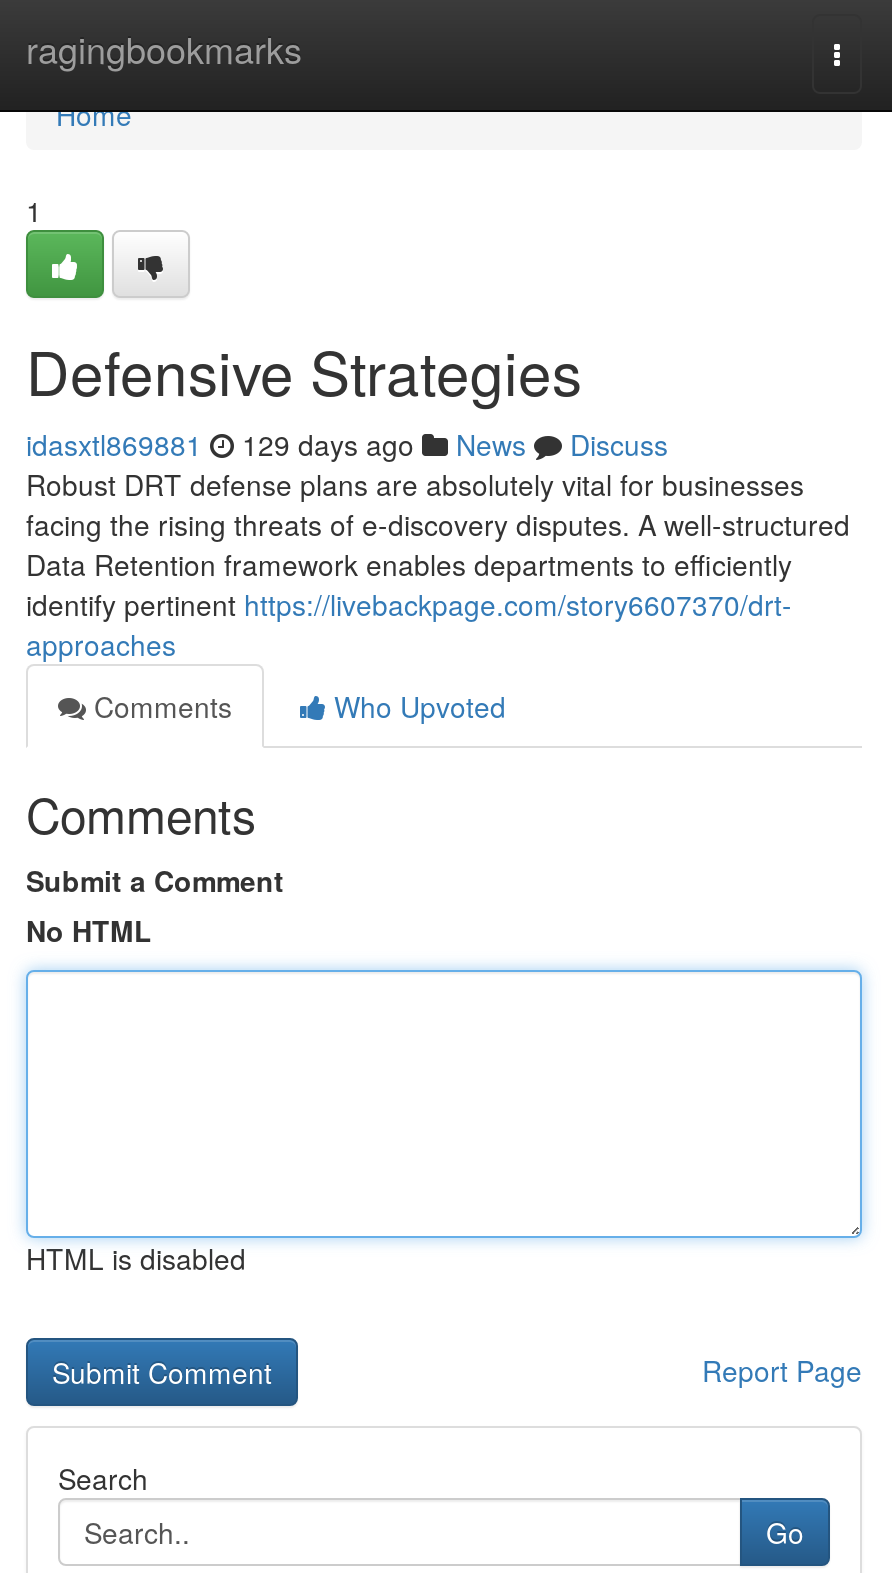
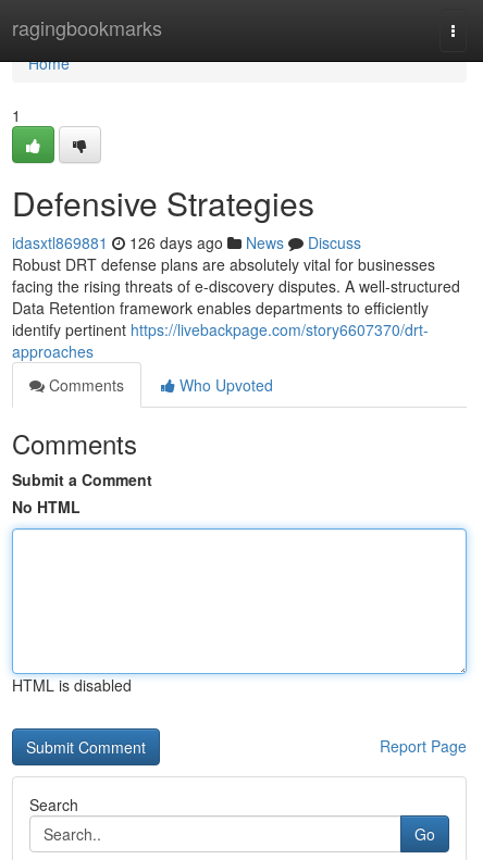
- idasxtl869881 129 days ago News Discuss
+ idasxtl869881 126 days ago News Discuss
